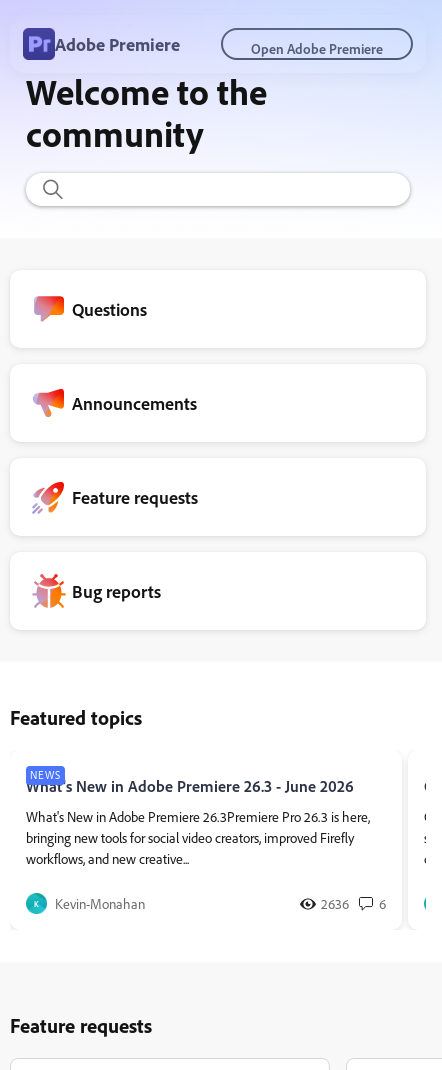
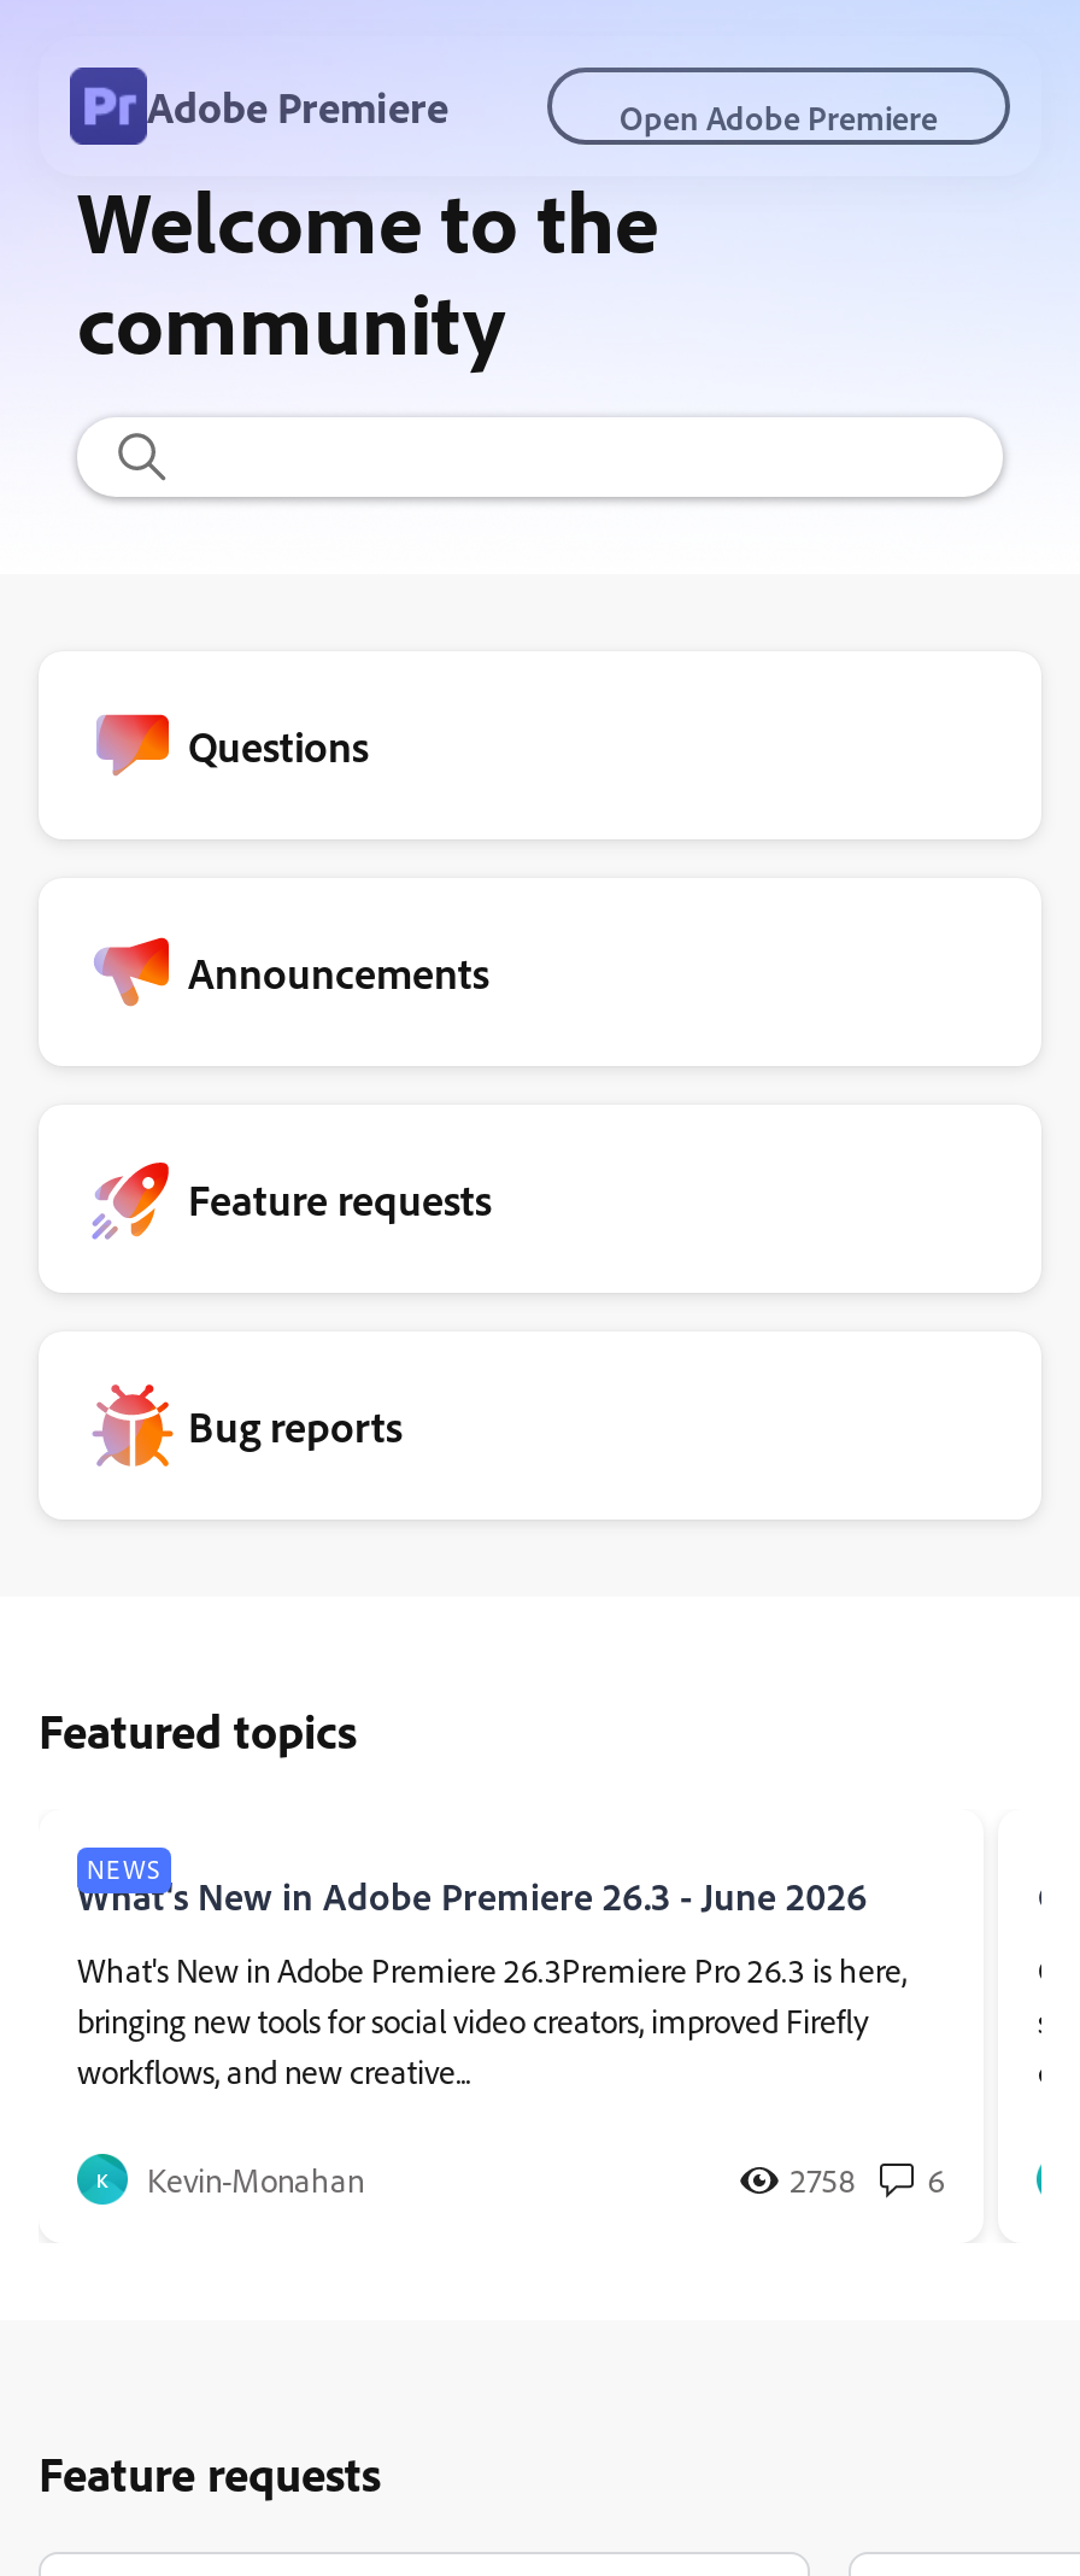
- 2636 6
+ 2758 6
